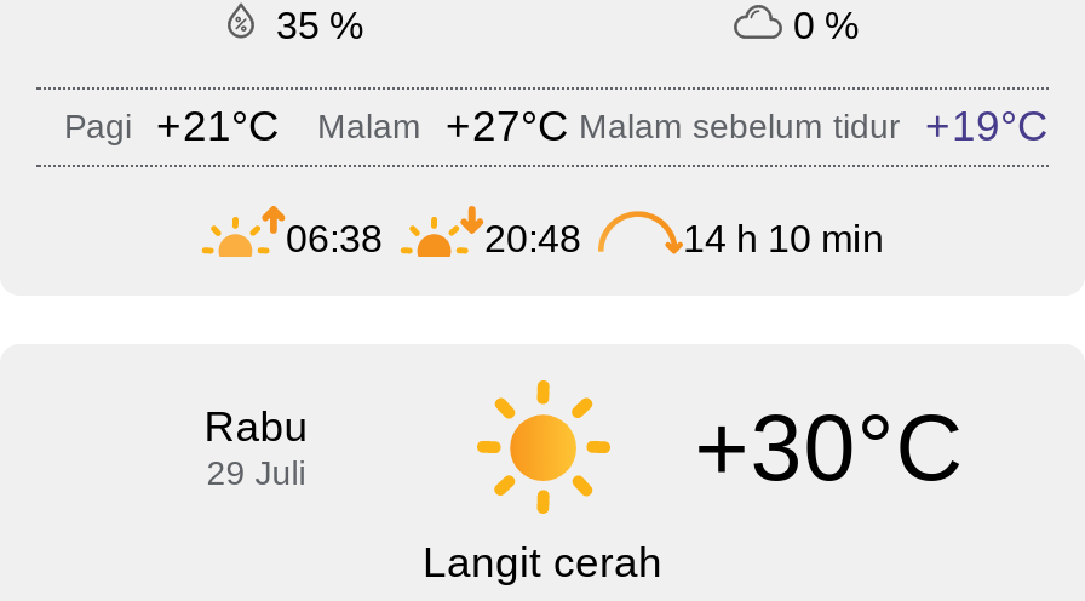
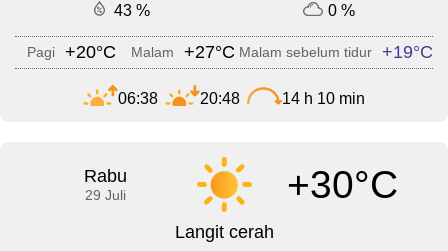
- 35 %
+ 43 %

- Pagi +21°C Malam +27°C Malam sebelum tidur +19°C
+ Pagi +20°C Malam +27°C Malam sebelum tidur +19°C
